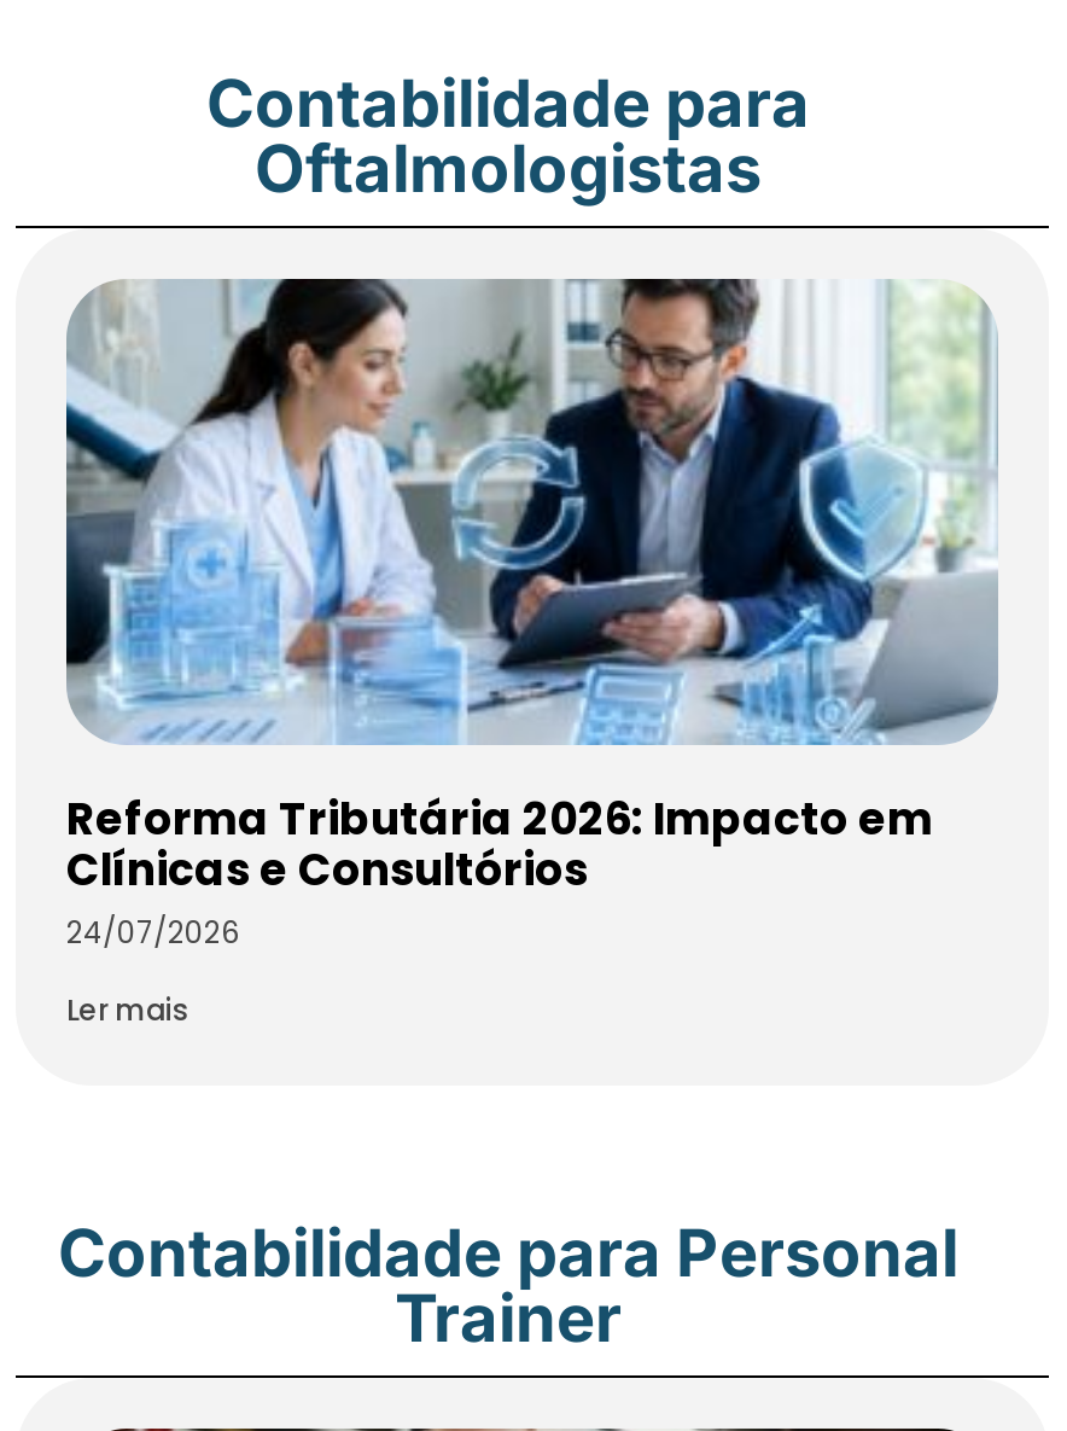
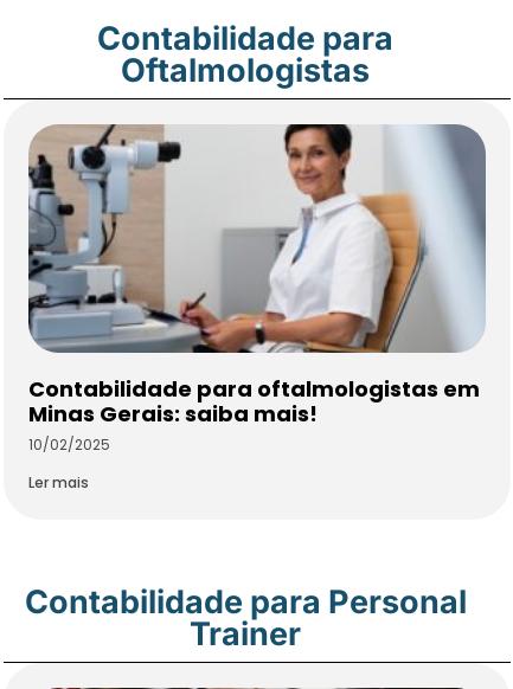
- [image]
- Reforma Tributária 2026: Impacto em
- Clínicas e Consultórios
- 24/07/2026
+ [image]
+ Contabilidade para oftalmologistas em
+ Minas Gerais: saiba mais!
+ 10/02/2025
